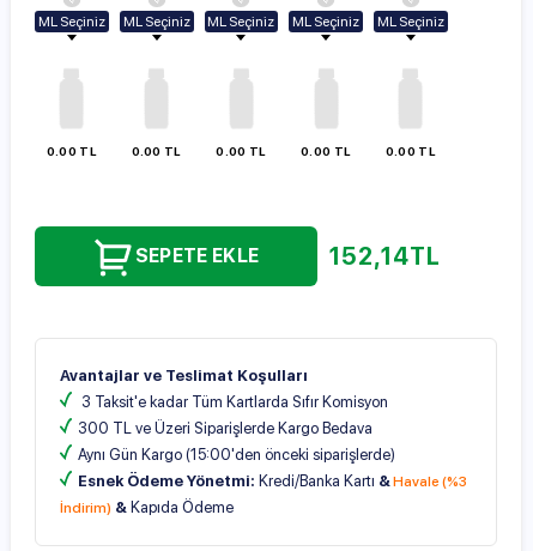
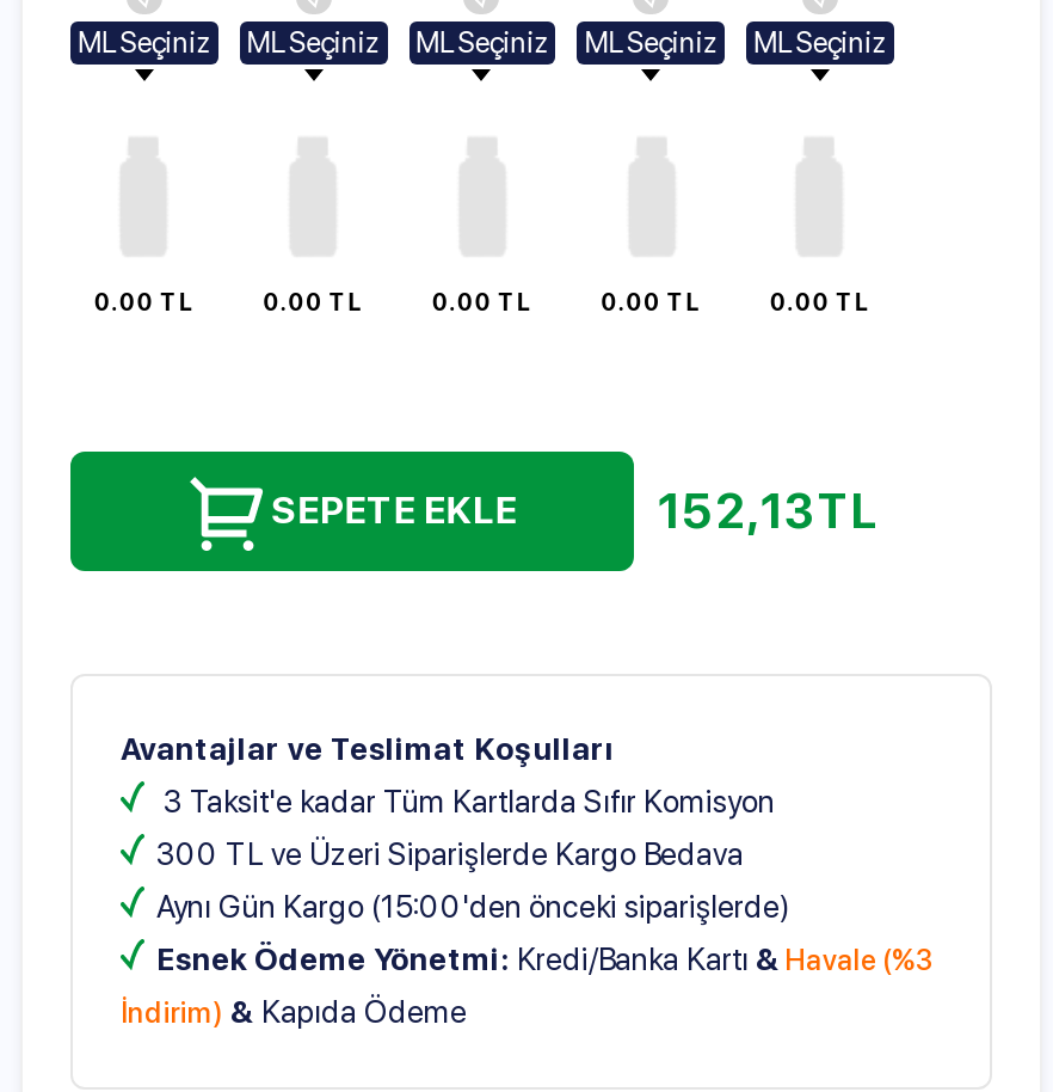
- 152,14TL
+ 152,13TL
